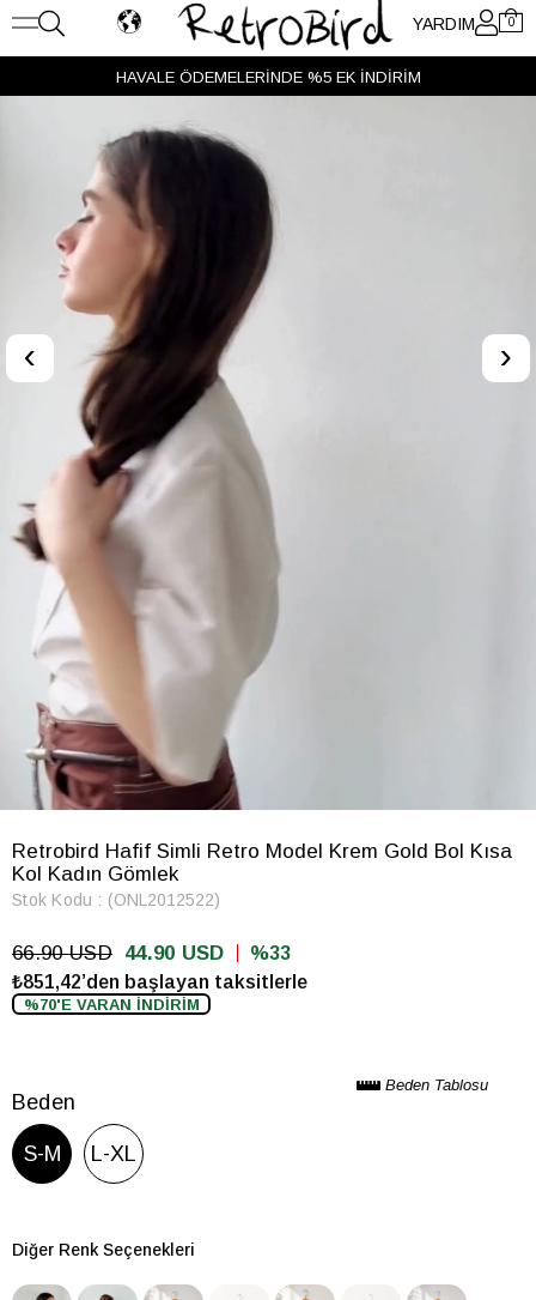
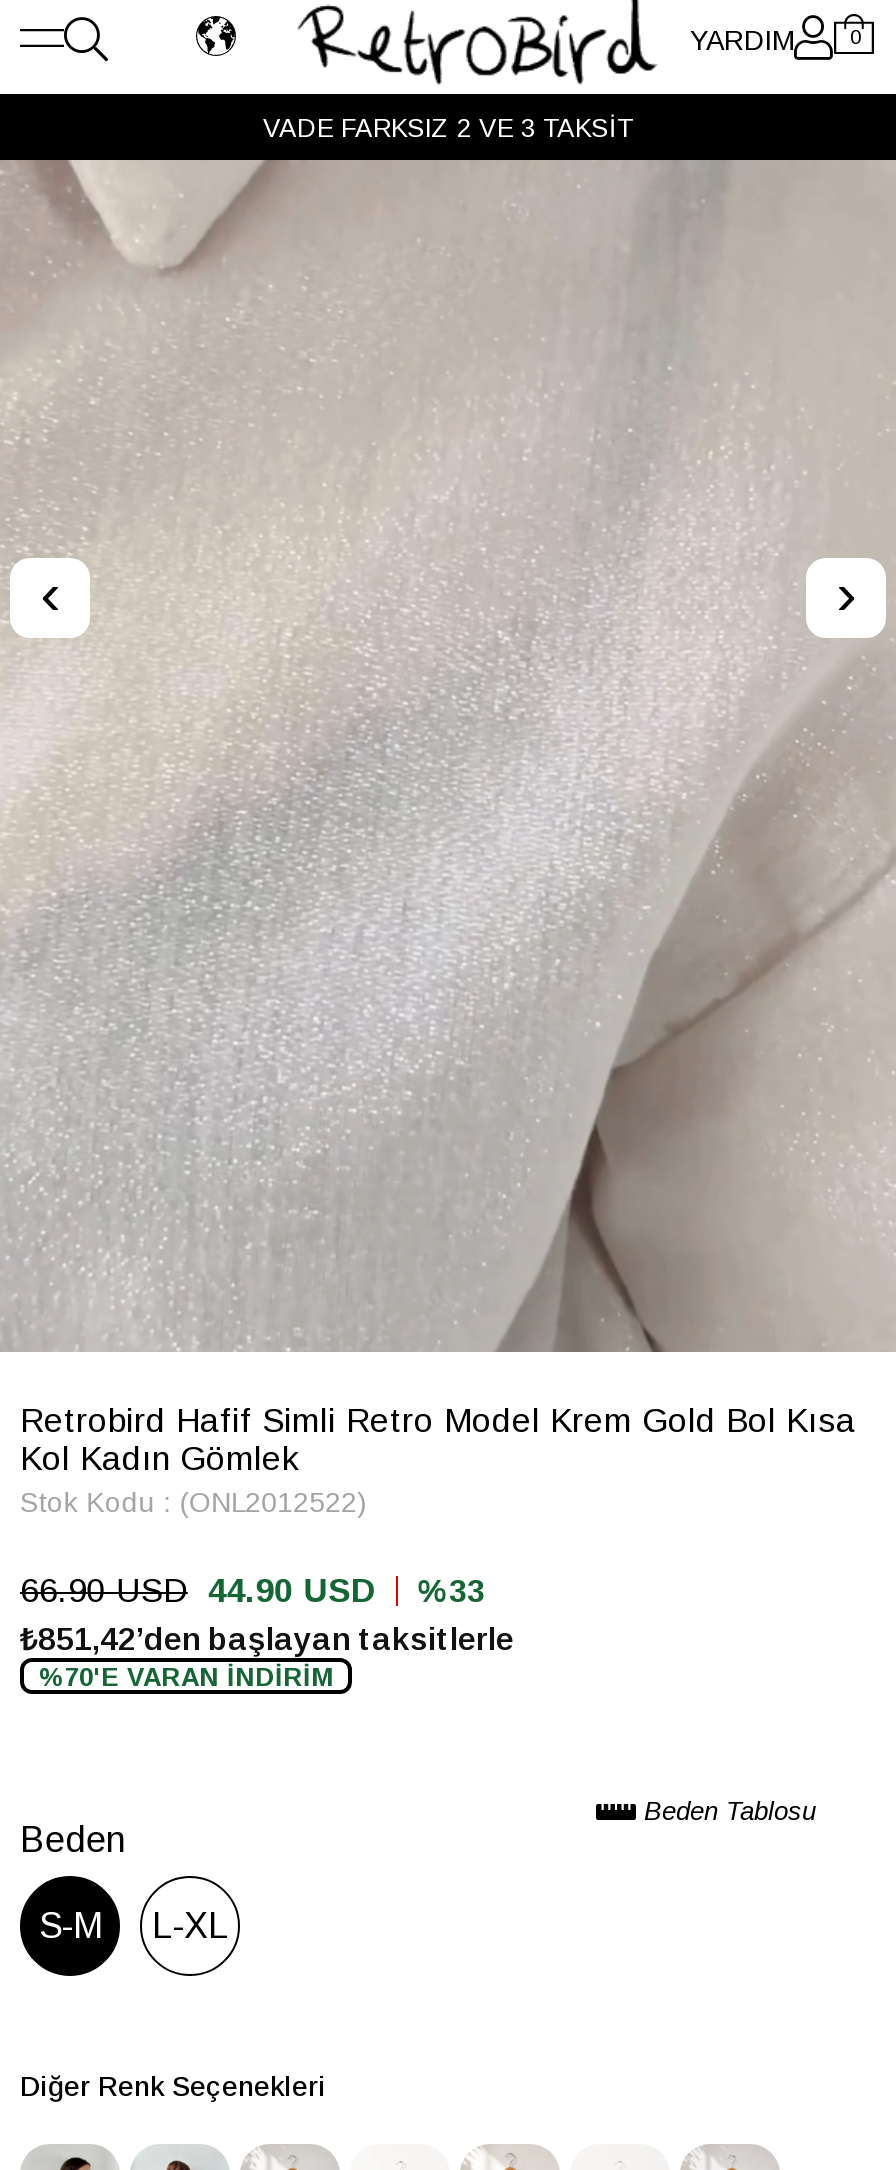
- HAVALE ÖDEMELERİNDE %5 EK İNDİRİM
+ VADE FARKSIZ 2 VE 3 TAKSİT

- [image]
+ [image]
